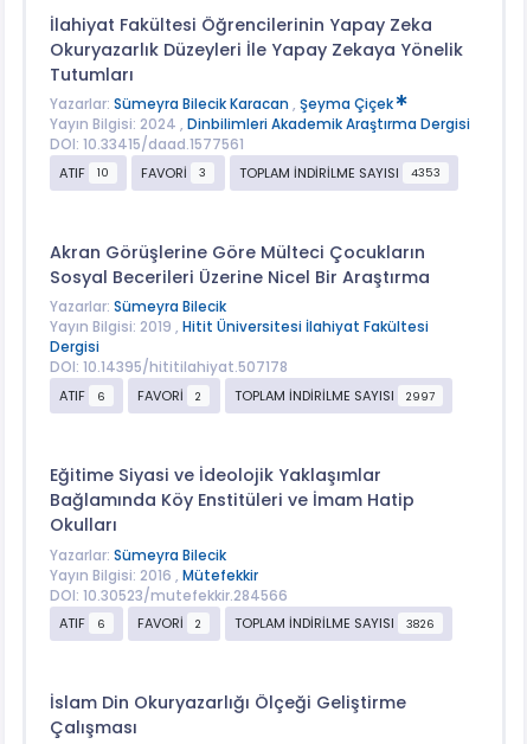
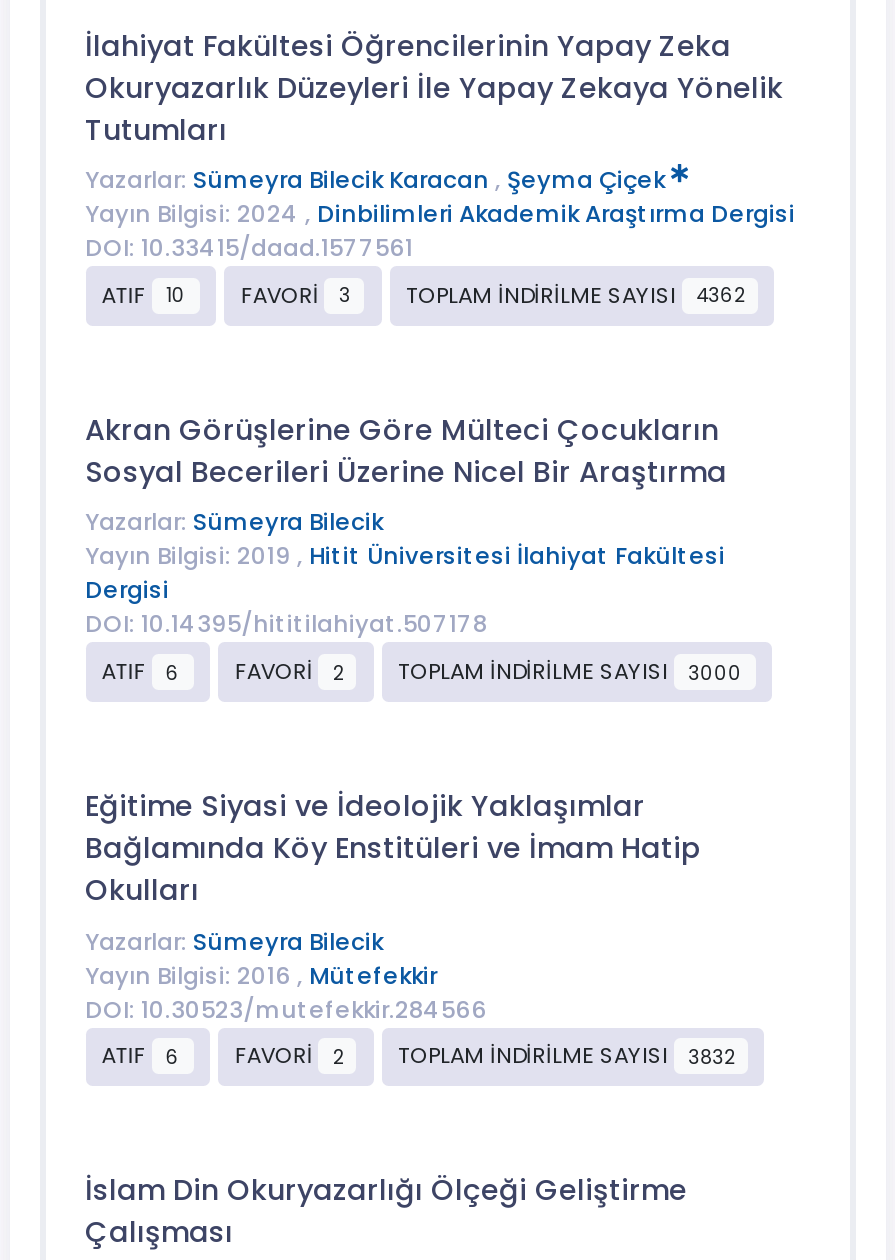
- TOPLAM İNDİRİLME SAYISI 4353
+ TOPLAM İNDİRİLME SAYISI 4362

- TOPLAM İNDİRİLME SAYISI 2997
+ TOPLAM İNDİRİLME SAYISI 3000

- TOPLAM İNDİRİLME SAYISI 3826
+ TOPLAM İNDİRİLME SAYISI 3832
